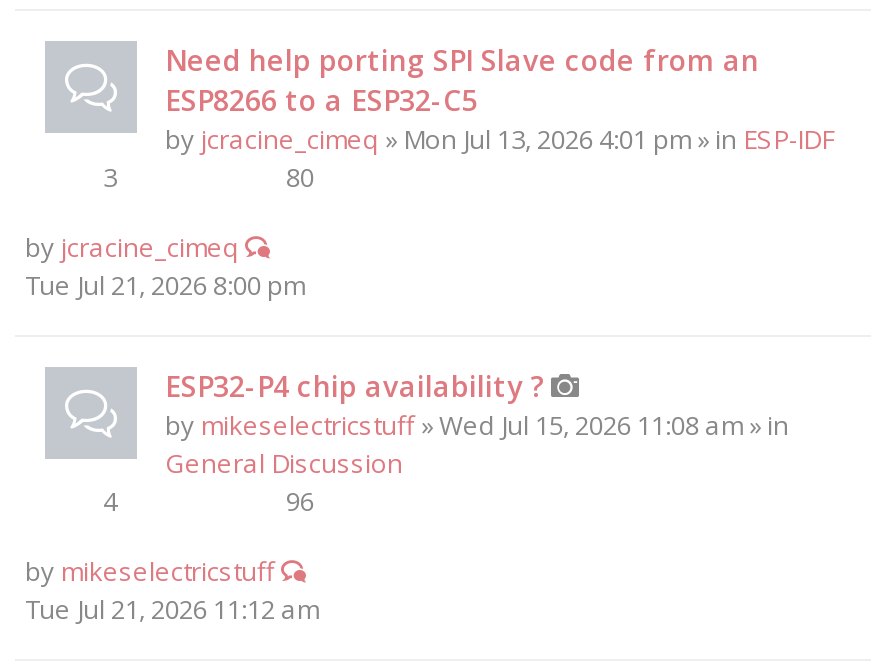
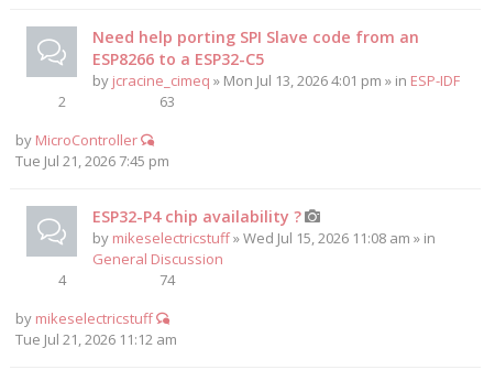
- 3
+ 2

- 80
+ 63

- by jcracine_cimeq
+ by MicroController

- Tue Jul 21, 2026 8:00 pm
+ Tue Jul 21, 2026 7:45 pm

- 96
+ 74
